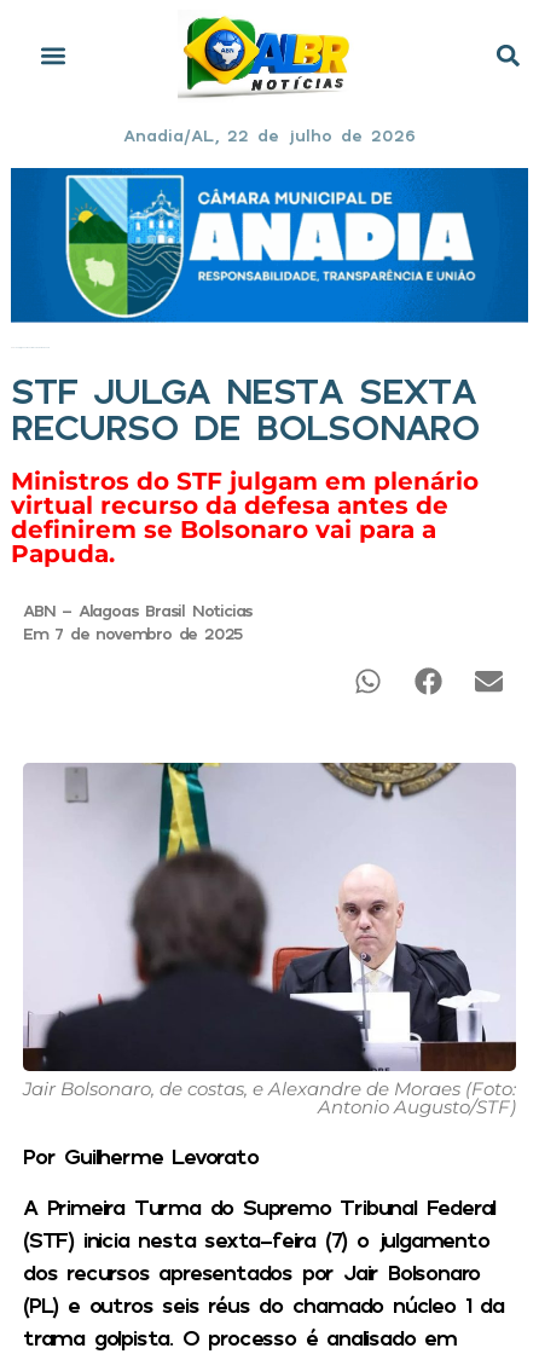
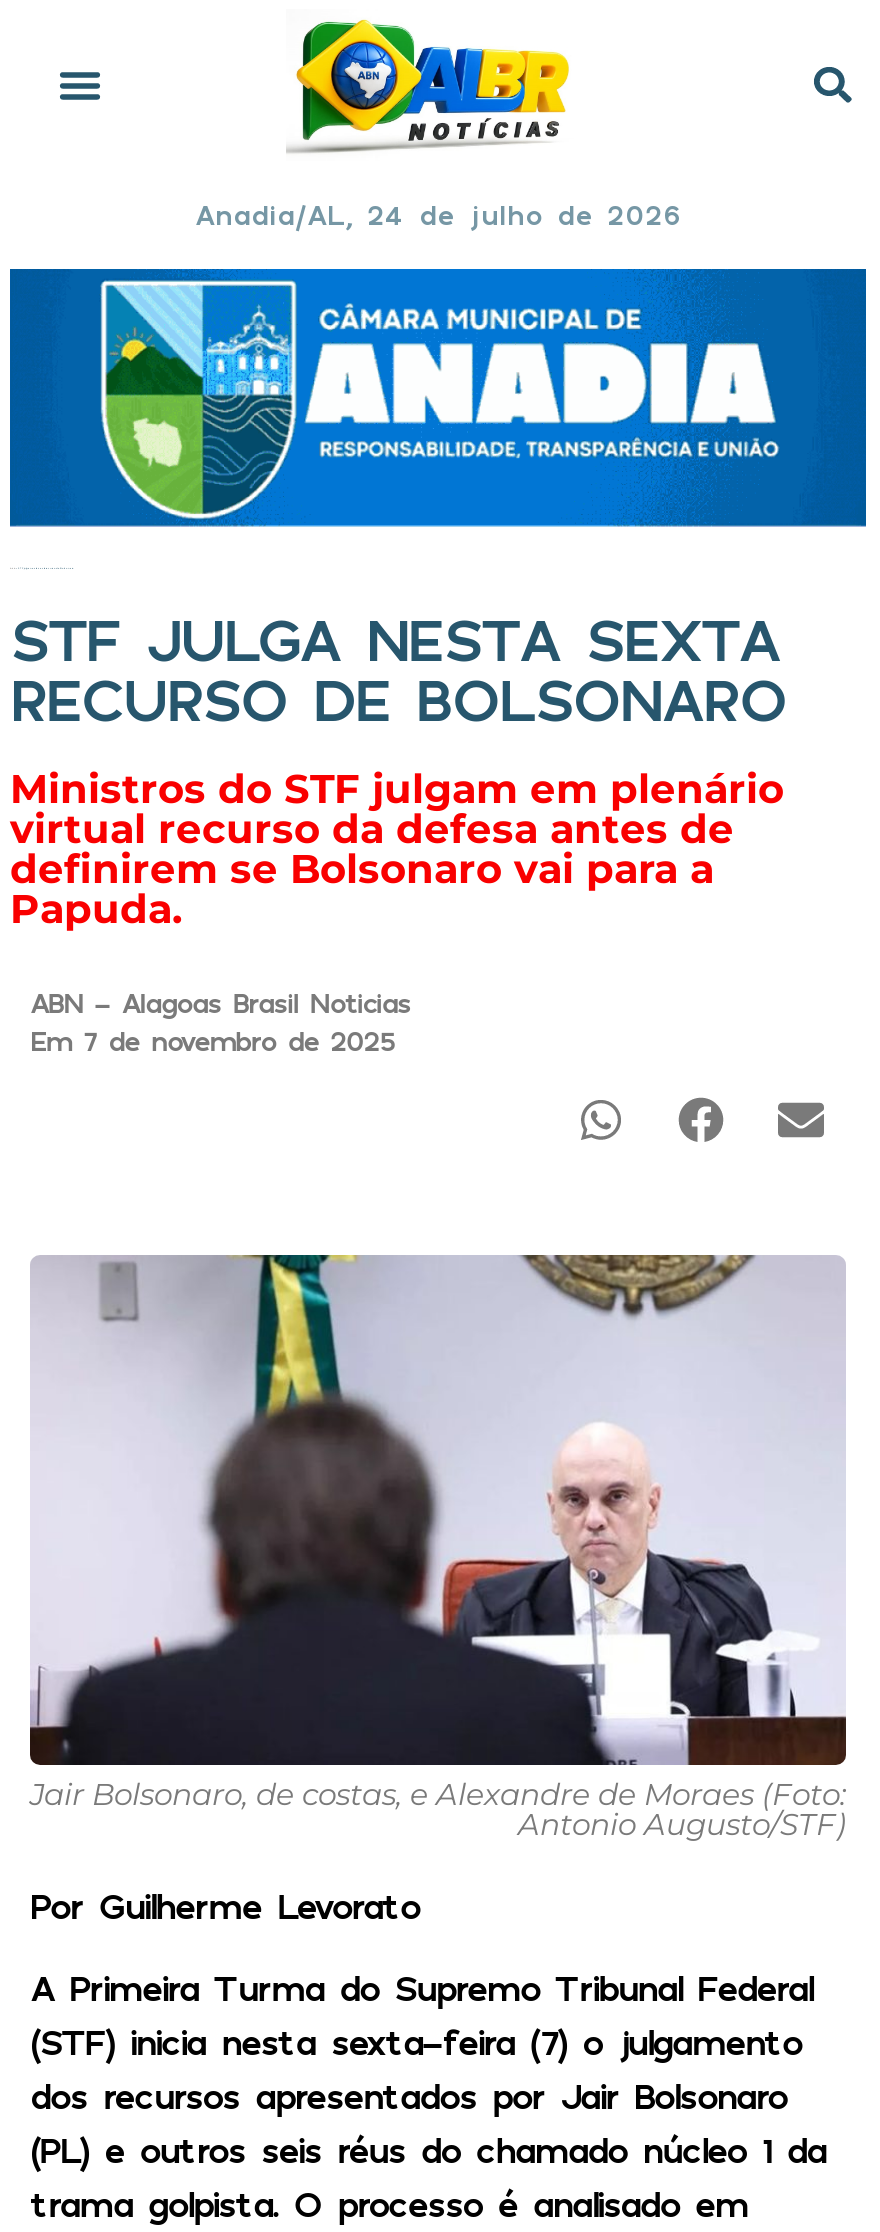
- Anadia/AL, 22 de julho de 2026
+ Anadia/AL, 24 de julho de 2026
